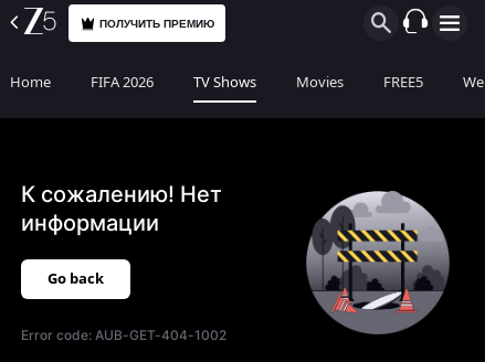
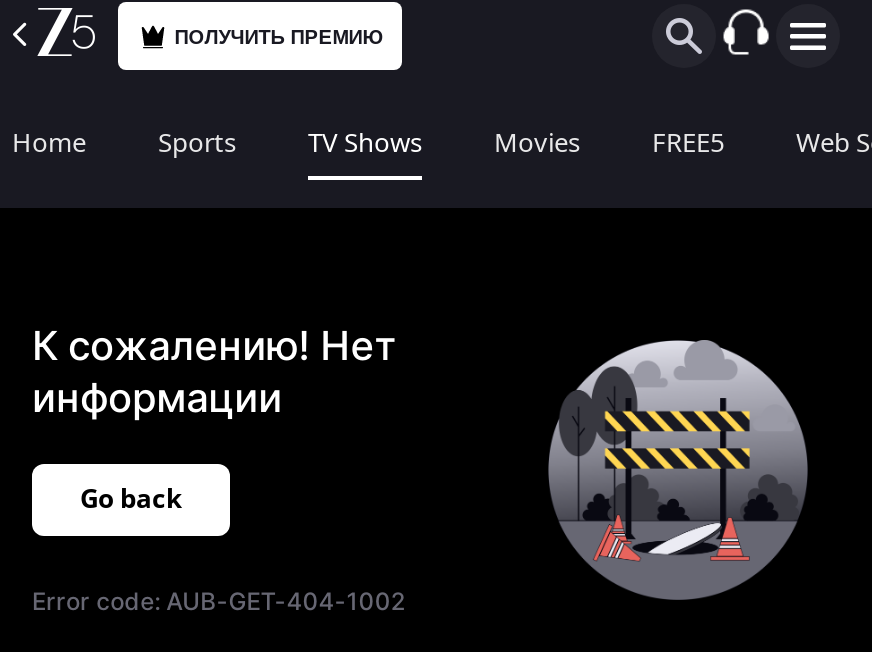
- FIFA 2026
+ Sports
